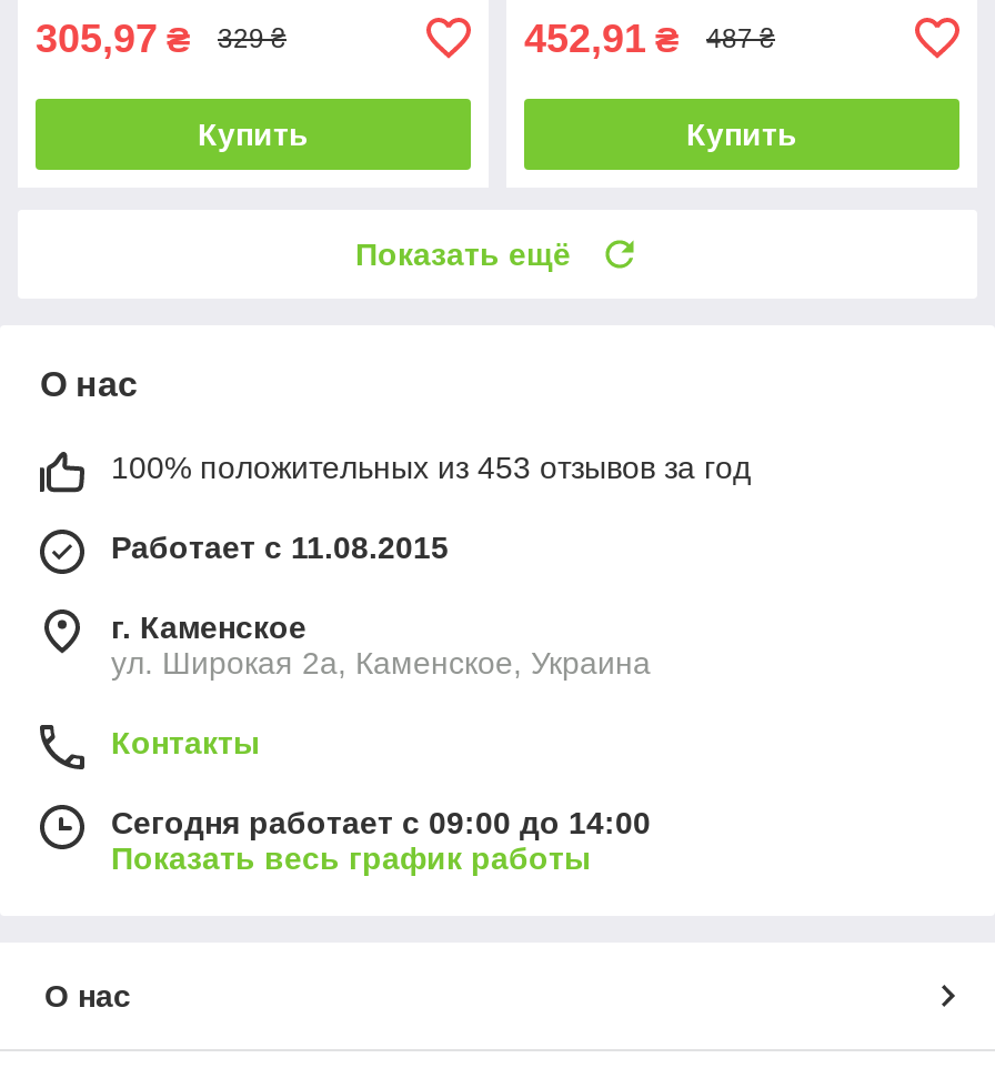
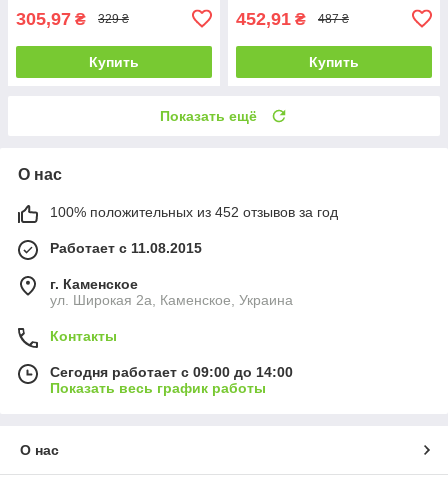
- 100% положительных из 453 отзывов за год
+ 100% положительных из 452 отзывов за год
